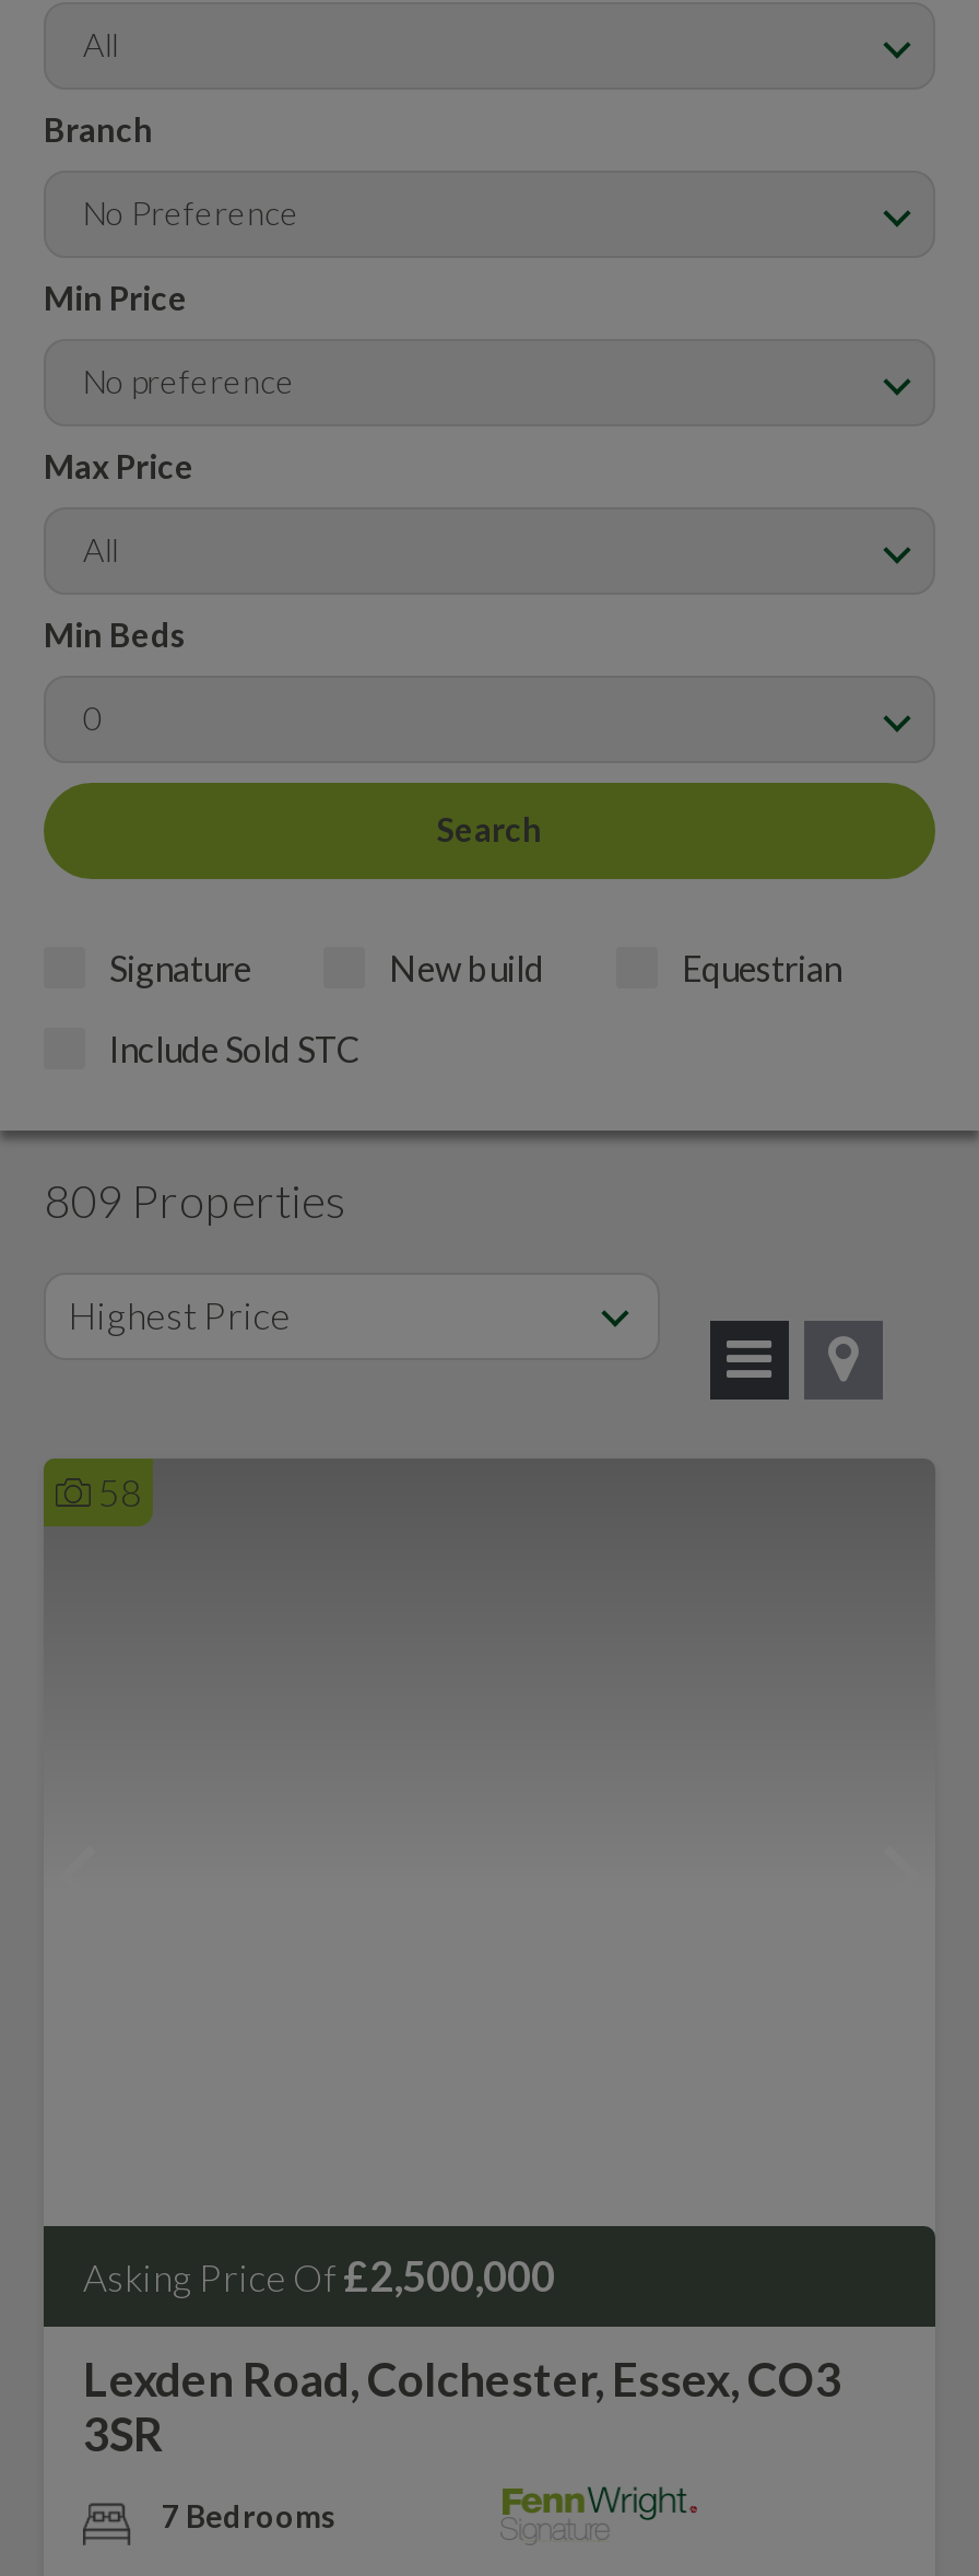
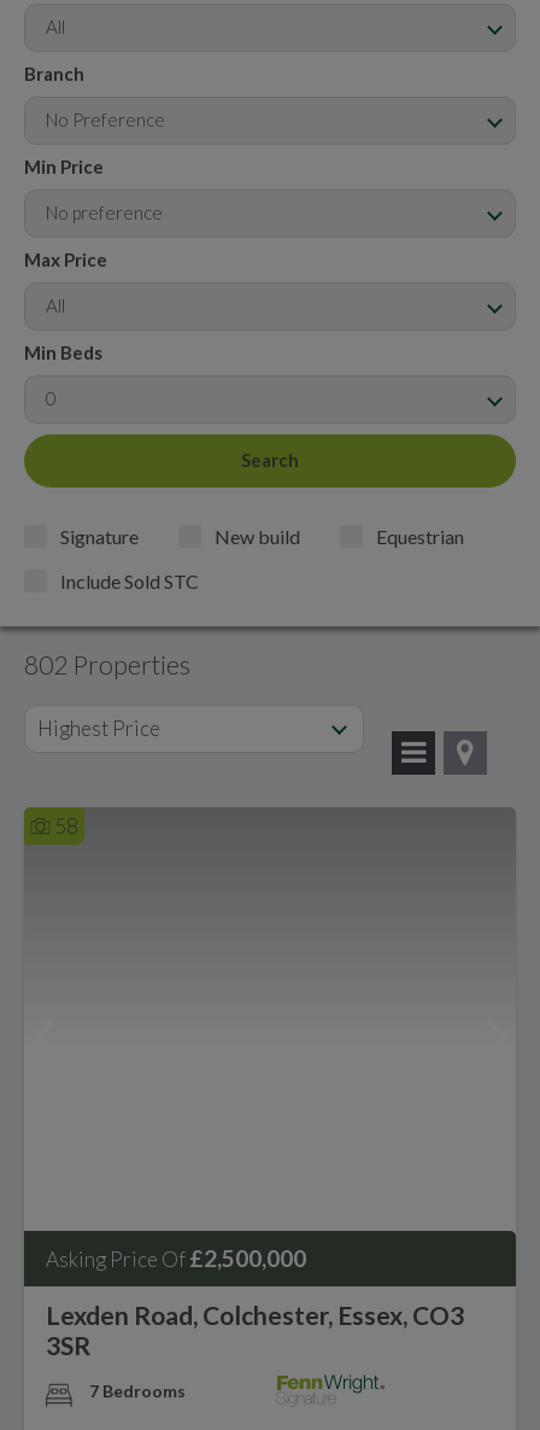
- 809 Properties
+ 802 Properties
